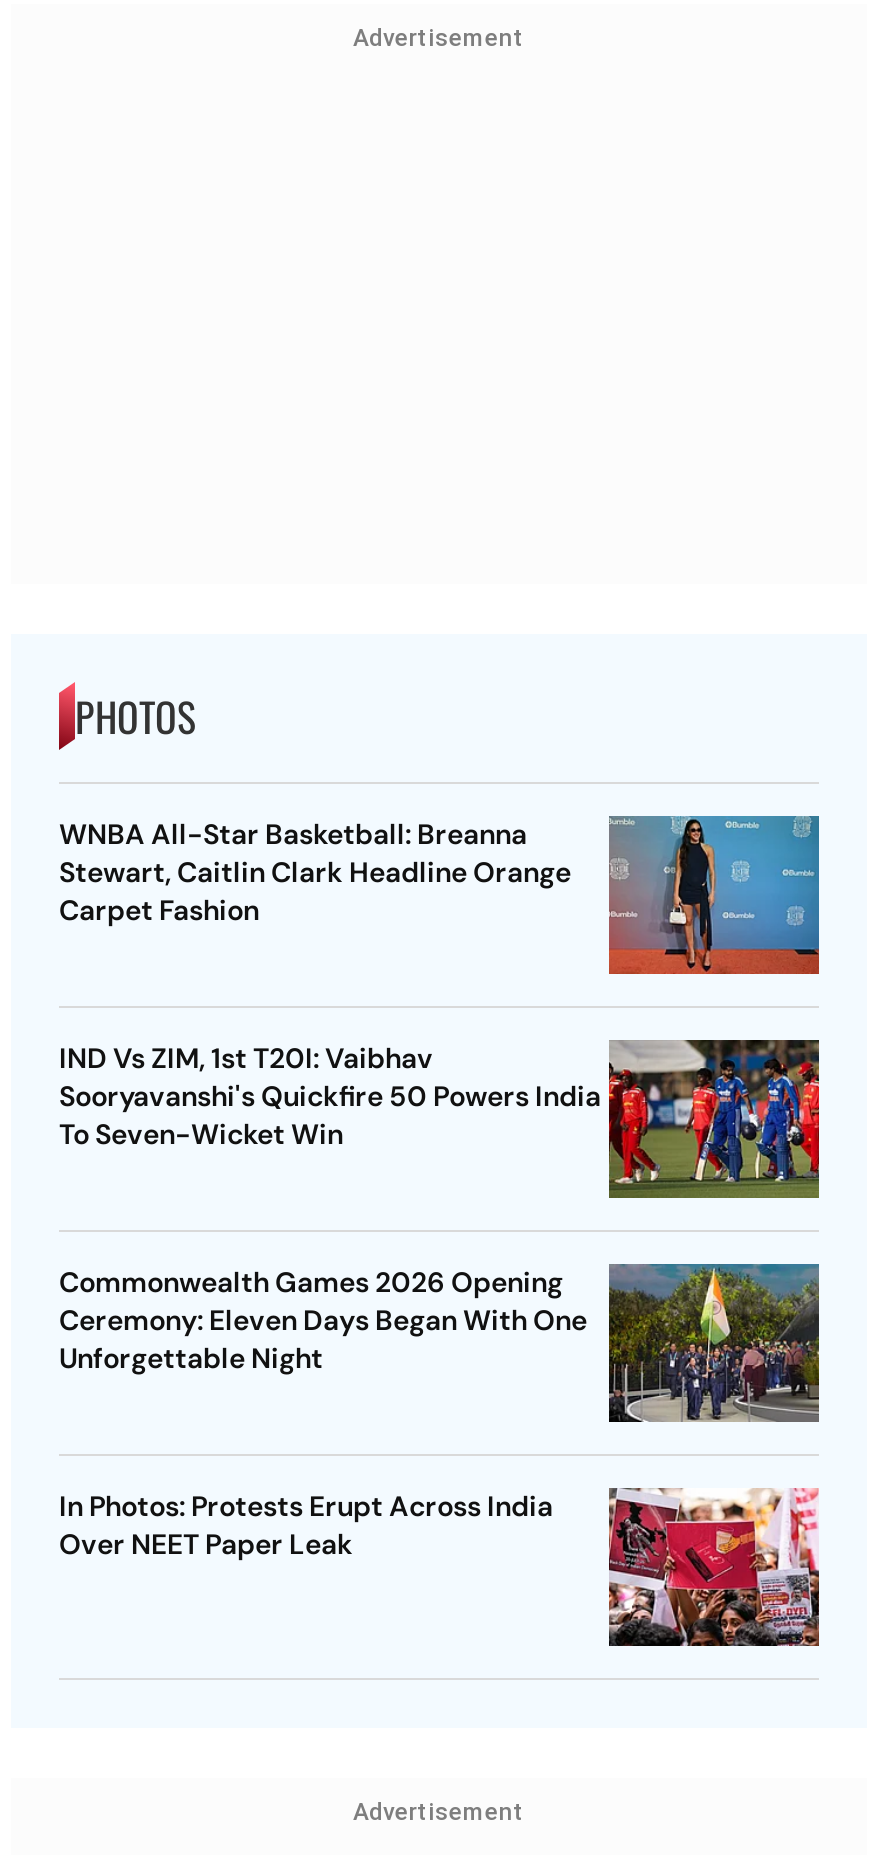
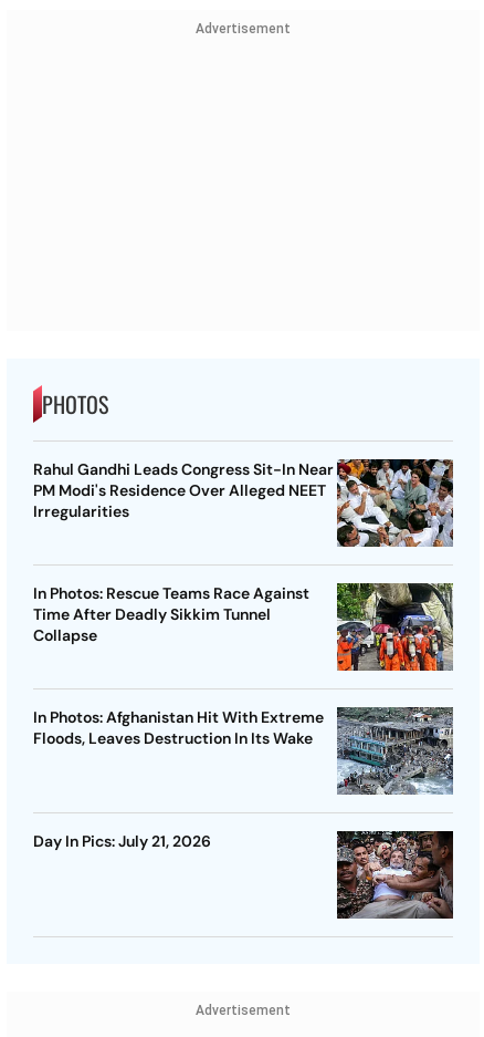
- [image]
- WNBA All-Star Basketball: Breanna
- Stewart, Caitlin Clark Headline Orange
- Carpet Fashion
+ [image]
+ Rahul Gandhi Leads Congress Sit-In Near
+ PM Modi's Residence Over Alleged NEET
+ Irregularities

- [image]
- IND Vs ZIM, 1st T20I: Vaibhav
- Sooryavanshi's Quickfire 50 Powers India
- To Seven-Wicket Win
+ [image]
+ In Photos: Rescue Teams Race Against
+ Time After Deadly Sikkim Tunnel
+ Collapse

- [image]
- Commonwealth Games 2026 Opening
- Ceremony: Eleven Days Began With One
- Unforgettable Night
+ [image]
+ In Photos: Afghanistan Hit With Extreme
+ Floods, Leaves Destruction In Its Wake

- In Photos: Protests Erupt Across India
- Over NEET Paper Leak
+ Day In Pics: July 21, 2026

- [image]
+ [image]
